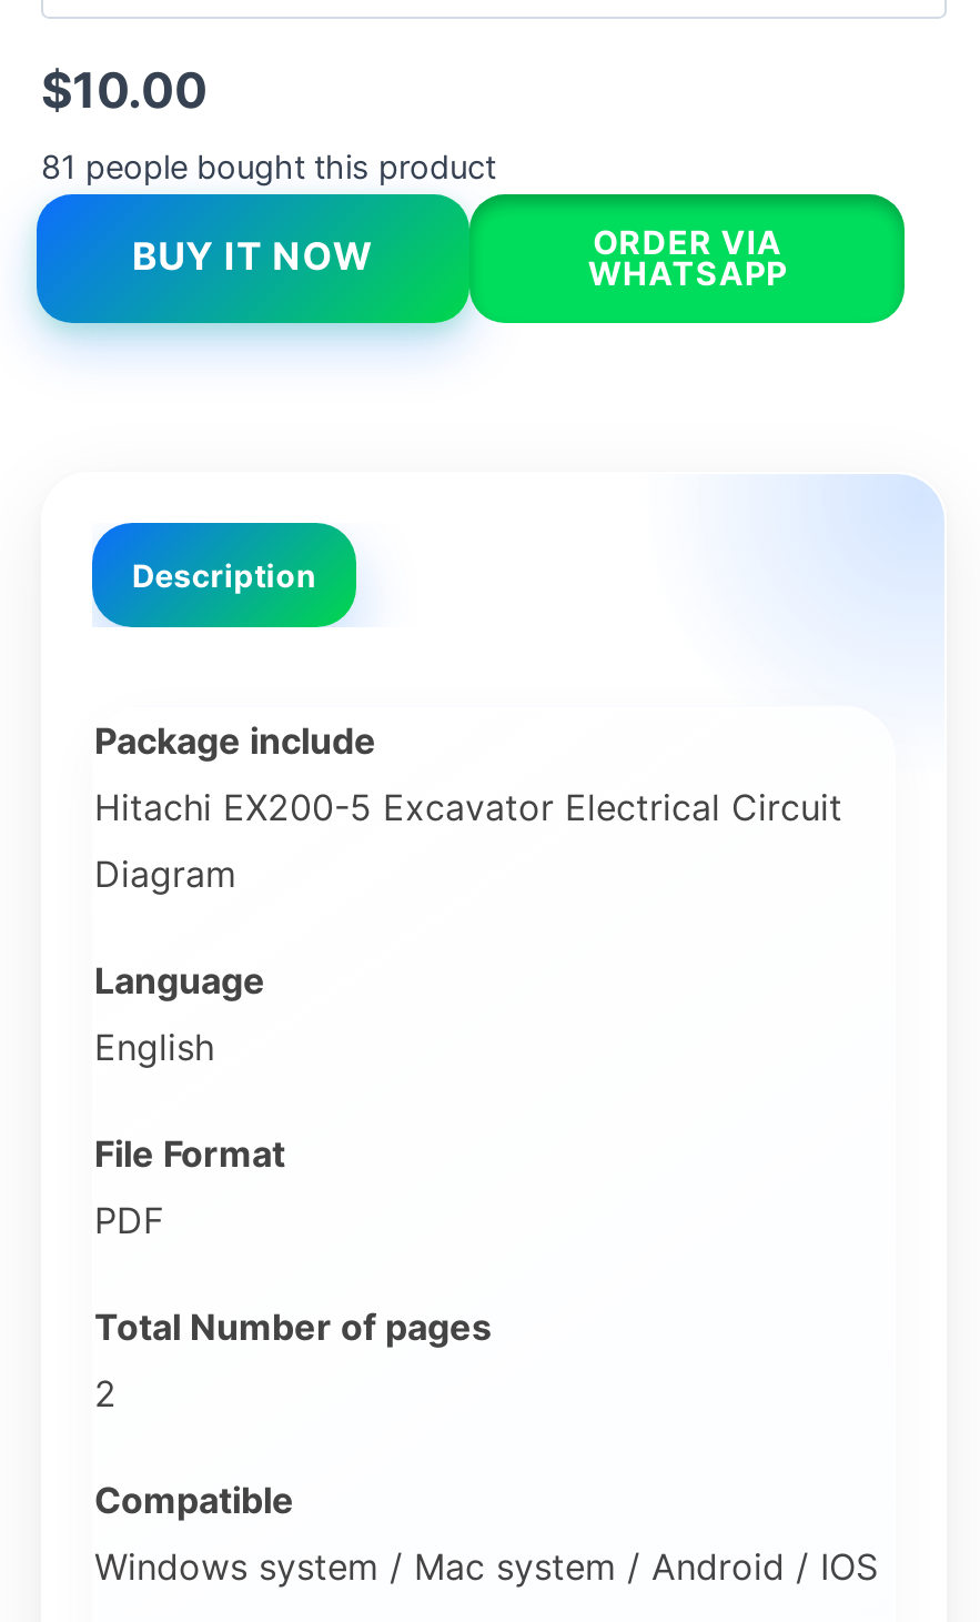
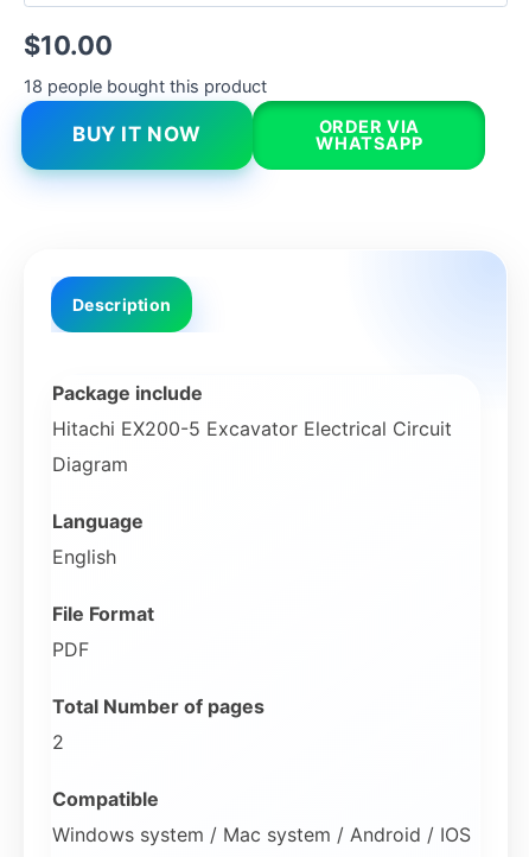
- 81 people bought this product
+ 18 people bought this product
